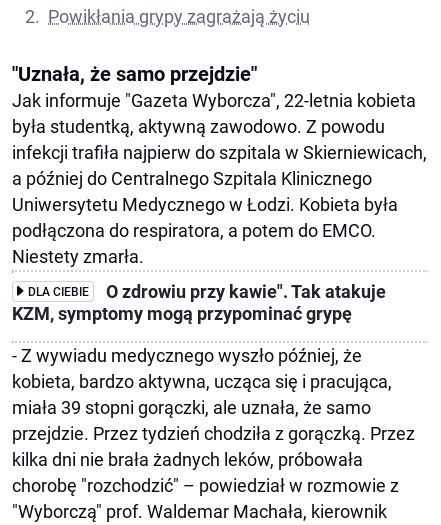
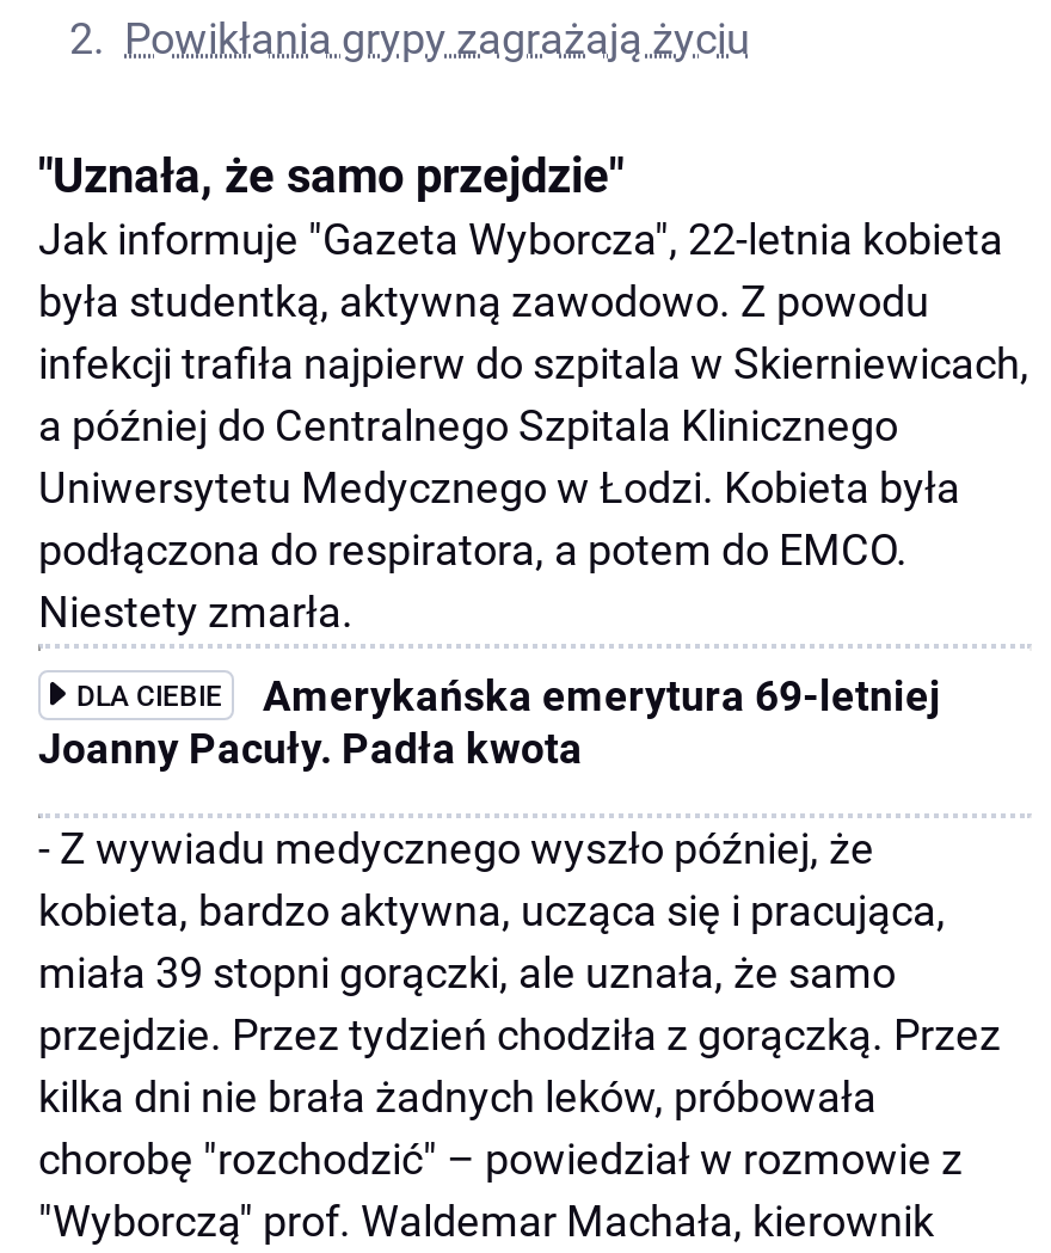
- O zdrowiu przy kawie". Tak atakuje
- KZM, symptomy mogą przypominać grypę
+ Amerykańska emerytura 69-letniej
+ Joanny Pacuły. Padła kwota
